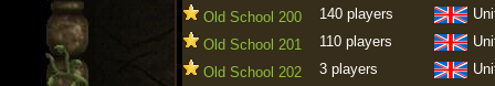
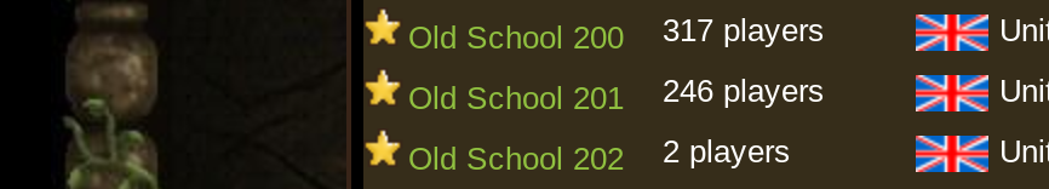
- Old School 200 140 players
+ Old School 200 317 players

- Old School 201 110 players
+ Old School 201 246 players

- Old School 202 3 players
+ Old School 202 2 players
